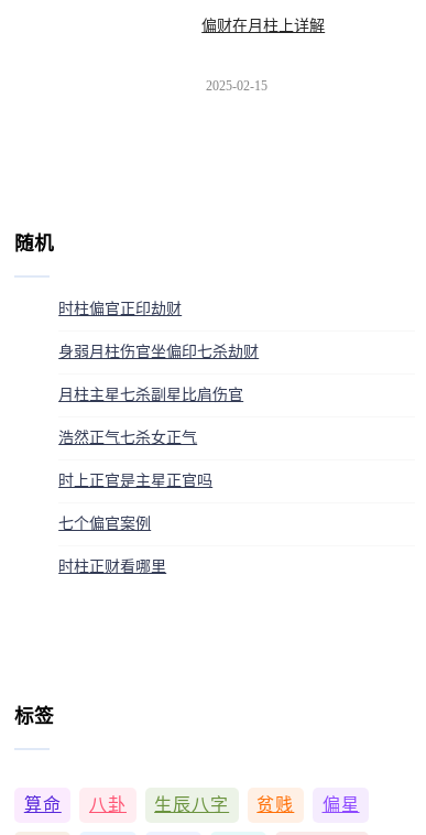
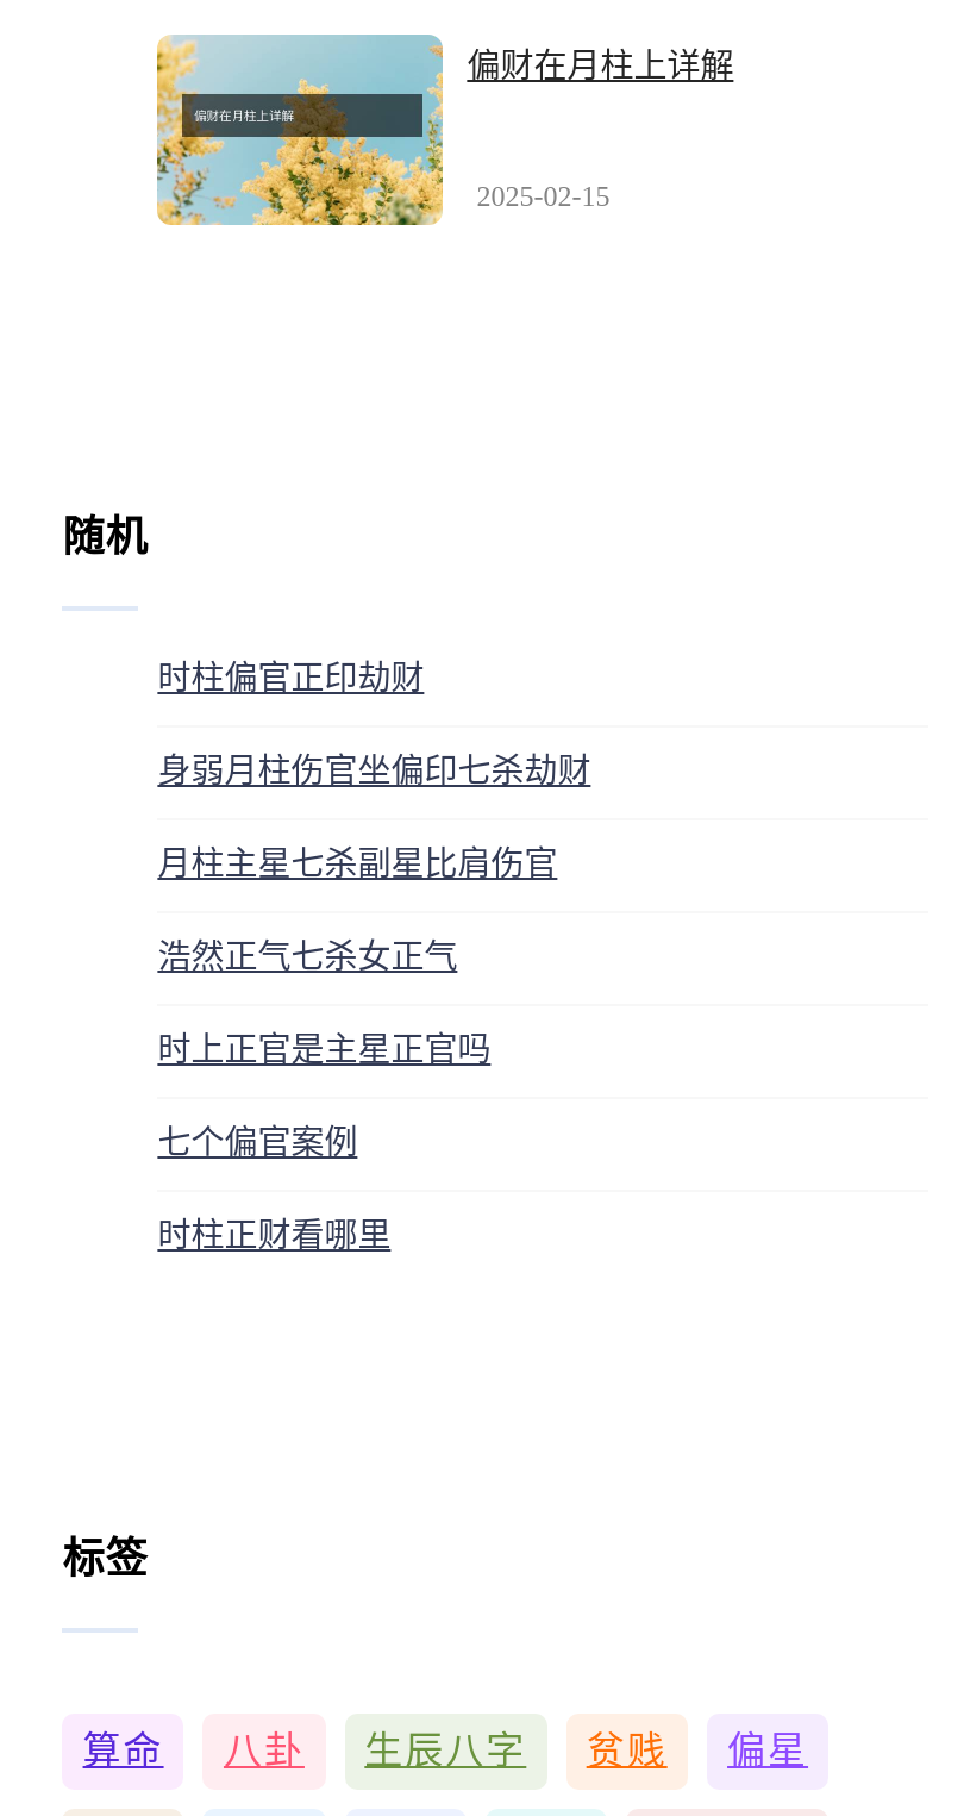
+ [image]
